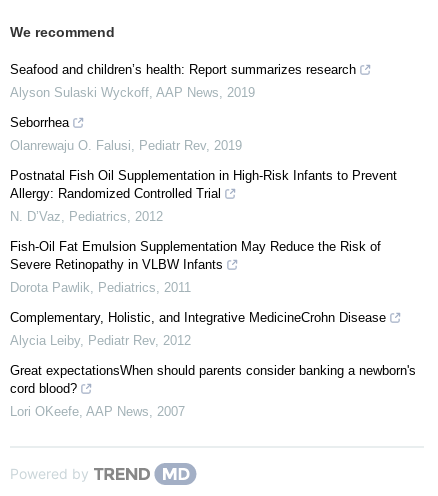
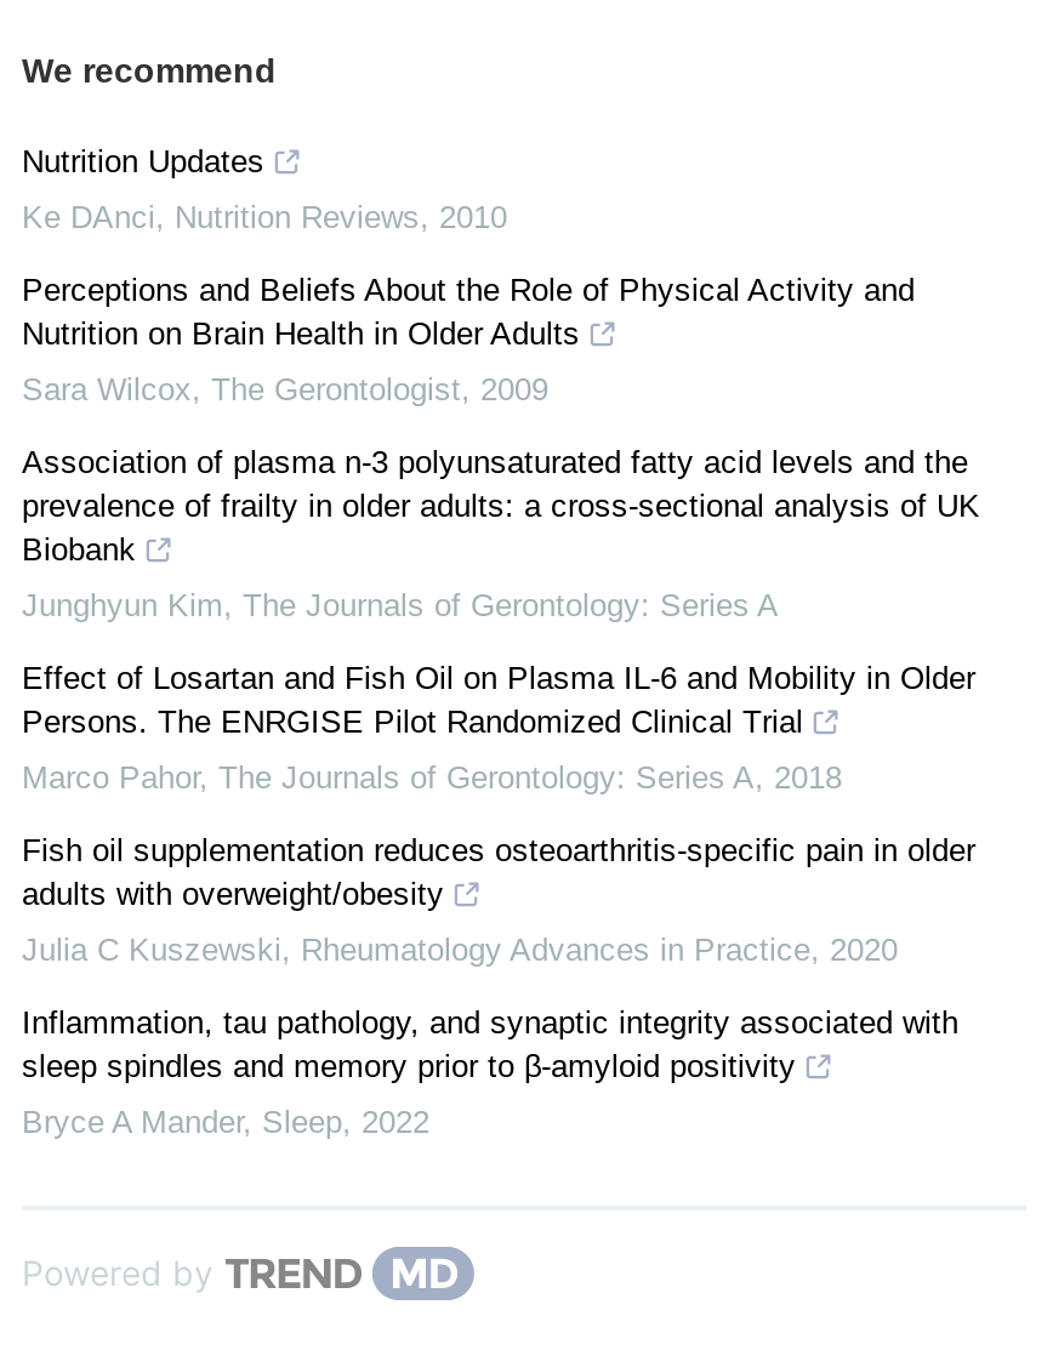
- Seafood and children’s health: Report summarizes research
+ Nutrition Updates

- Alyson Sulaski Wyckoff, AAP News, 2019
+ Ke DAnci, Nutrition Reviews, 2010

- Seborrhea
+ Perceptions and Beliefs About the Role of Physical Activity and
+ Nutrition on Brain Health in Older Adults

- Olanrewaju O. Falusi, Pediatr Rev, 2019
+ Sara Wilcox, The Gerontologist, 2009

- Postnatal Fish Oil Supplementation in High-Risk Infants to Prevent
- Allergy: Randomized Controlled Trial
+ Association of plasma n-3 polyunsaturated fatty acid levels and the
+ prevalence of frailty in older adults: a cross-sectional analysis of UK
+ Biobank

- N. D’Vaz, Pediatrics, 2012
+ Junghyun Kim, The Journals of Gerontology: Series A

- Fish-Oil Fat Emulsion Supplementation May Reduce the Risk of
- Severe Retinopathy in VLBW Infants
+ Effect of Losartan and Fish Oil on Plasma IL-6 and Mobility in Older
+ Persons. The ENRGISE Pilot Randomized Clinical Trial

- Dorota Pawlik, Pediatrics, 2011
+ Marco Pahor, The Journals of Gerontology: Series A, 2018

- Complementary, Holistic, and Integrative MedicineCrohn Disease
+ Fish oil supplementation reduces osteoarthritis-specific pain in older
+ adults with overweight/obesity

- Alycia Leiby, Pediatr Rev, 2012
+ Julia C Kuszewski, Rheumatology Advances in Practice, 2020

- Great expectationsWhen should parents consider banking a newborn's
- cord blood?
+ Inflammation, tau pathology, and synaptic integrity associated with
+ sleep spindles and memory prior to β-amyloid positivity

- Lori OKeefe, AAP News, 2007
+ Bryce A Mander, Sleep, 2022
